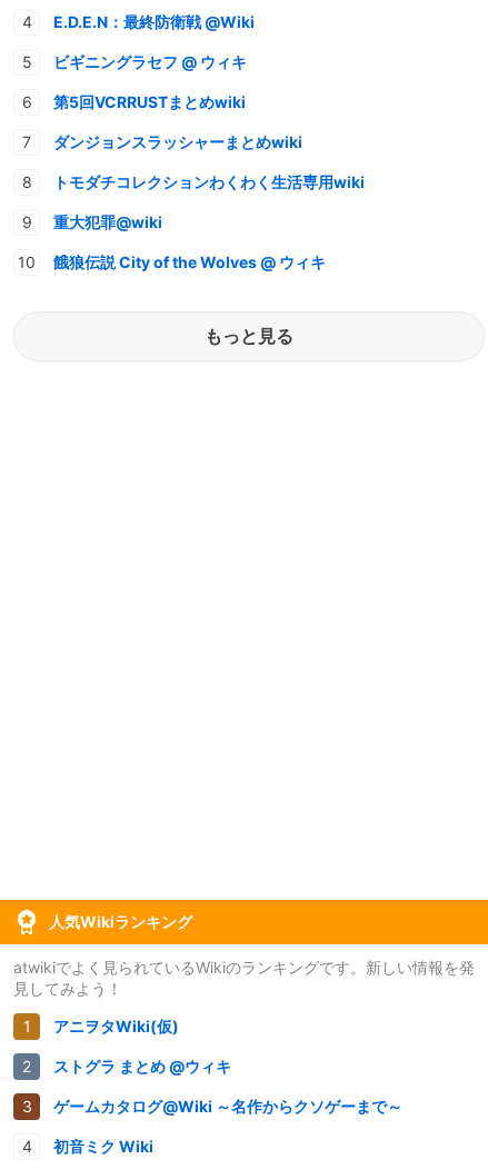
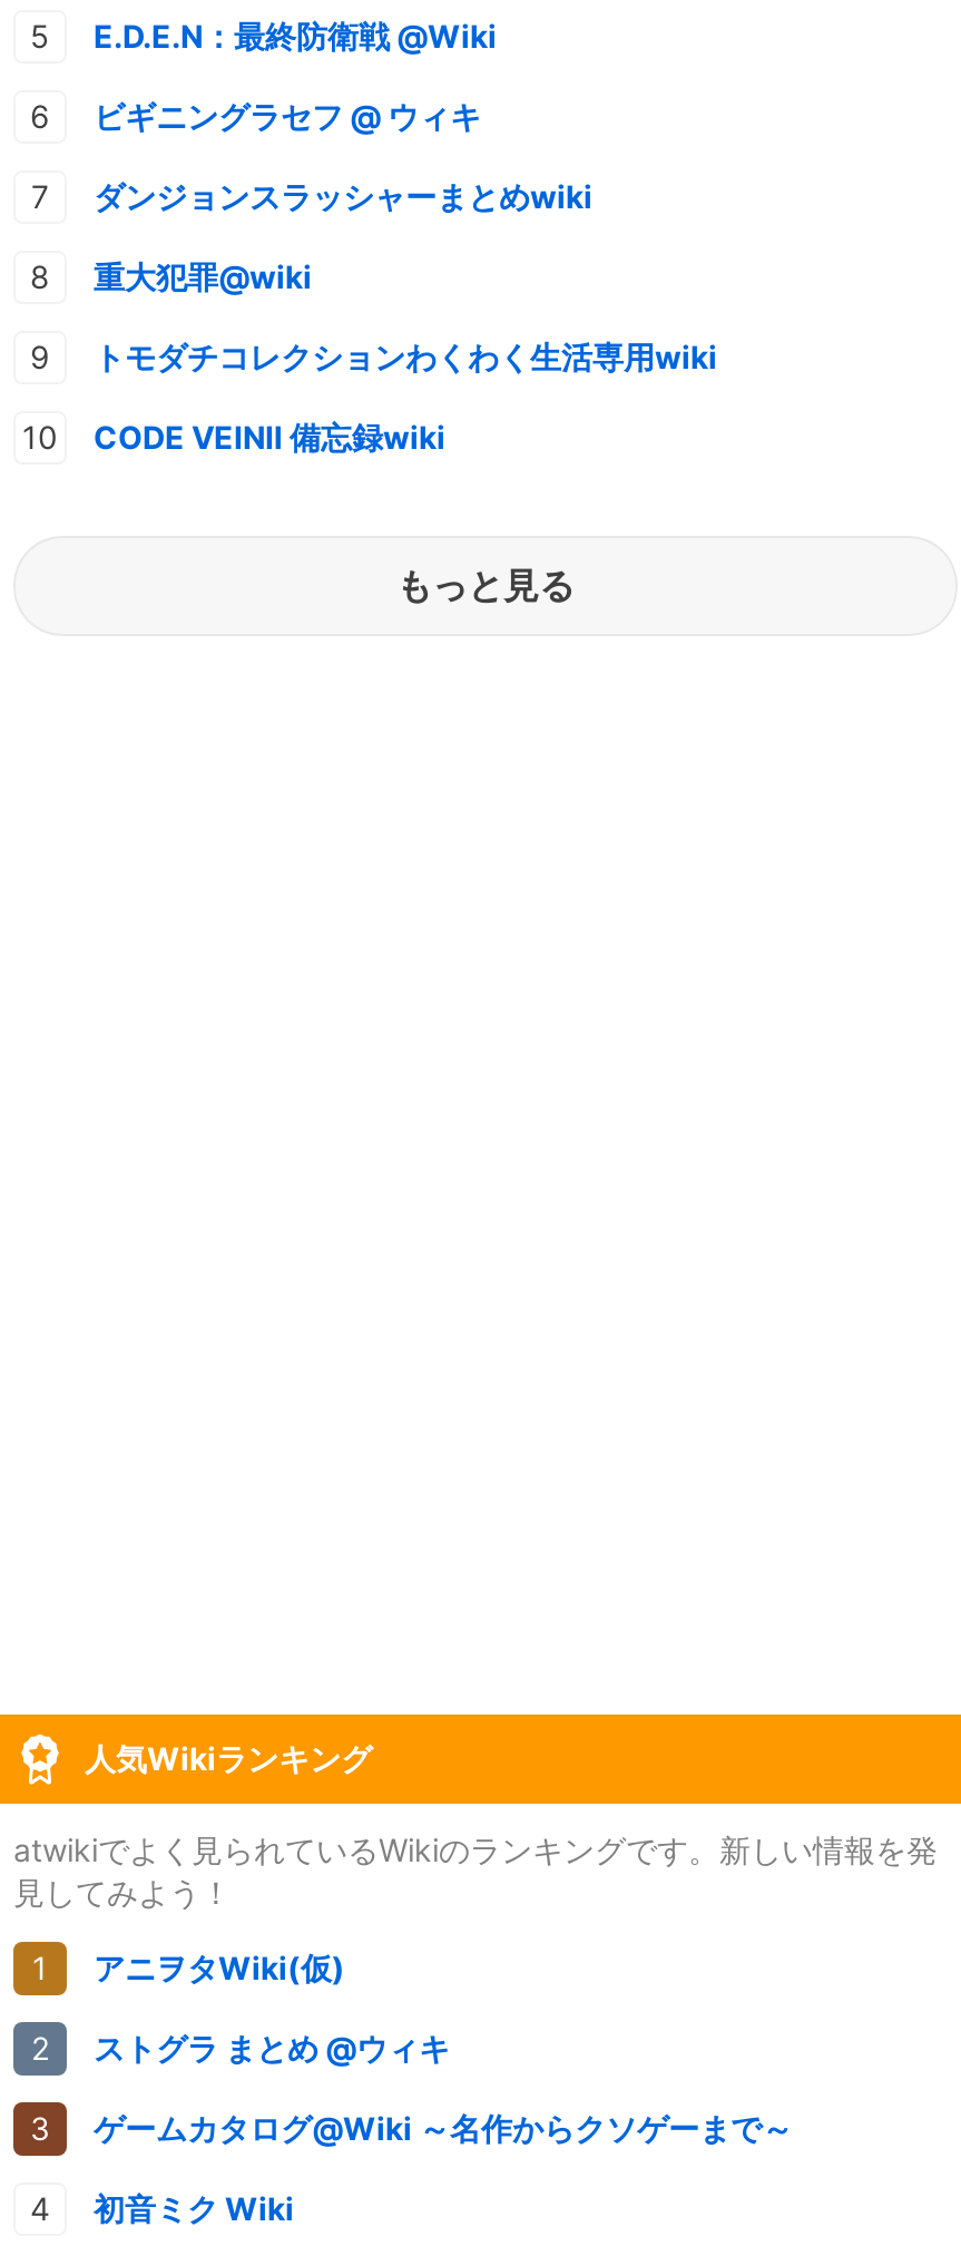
- 第5回VCRRUSTまとめwiki

moved up: 重大犯罪@wiki

- 餓狼伝説 City of the Wolves @ ウィキ
+ CODE VEINⅡ 備忘録wiki
